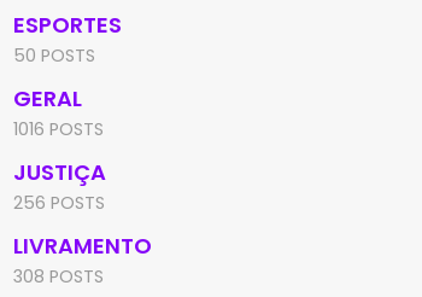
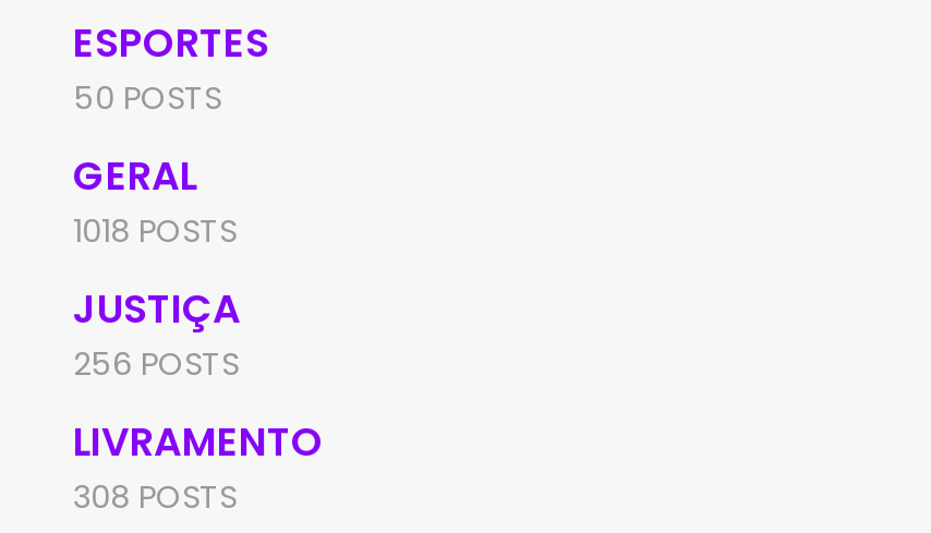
- 1016 POSTS
+ 1018 POSTS
